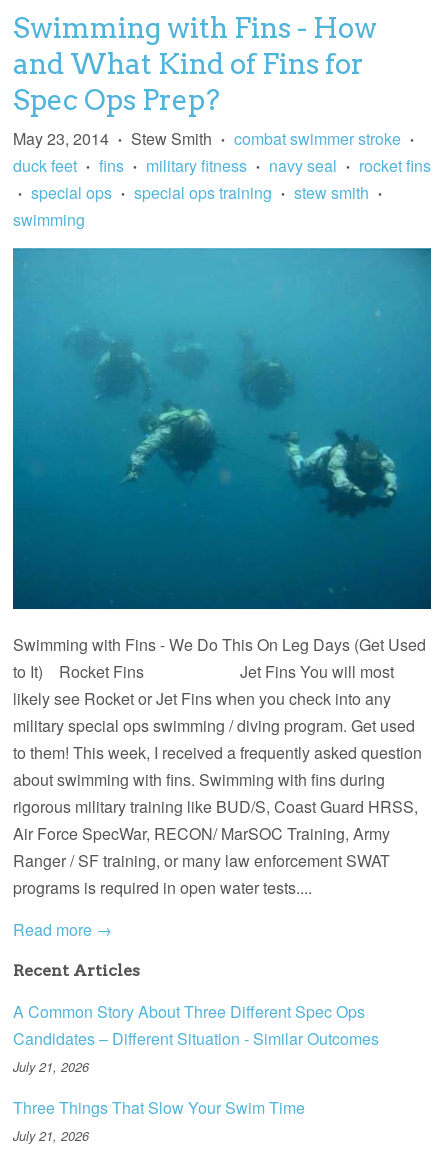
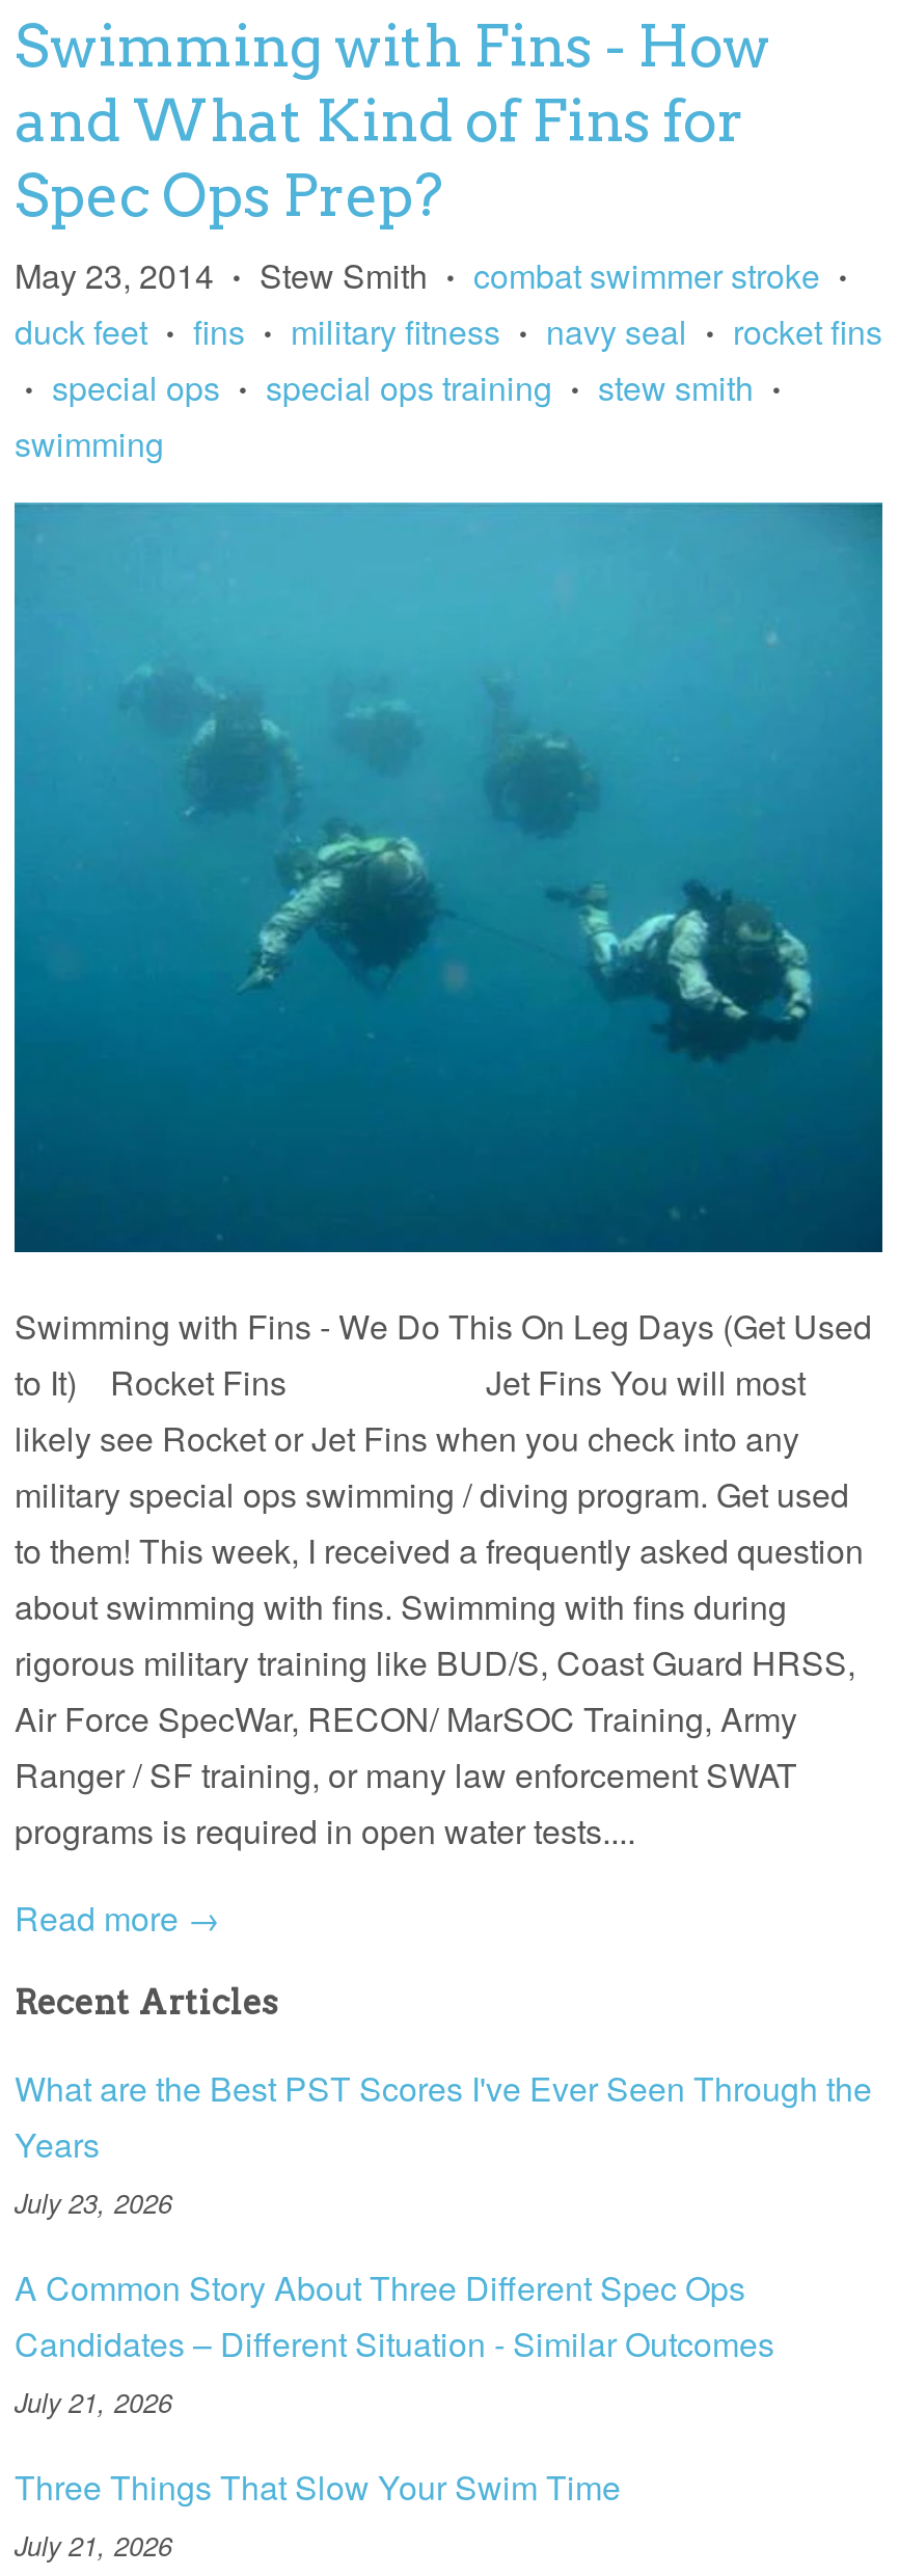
+ What are the Best PST Scores I've Ever Seen Through the
+ Years
+ July 23, 2026
